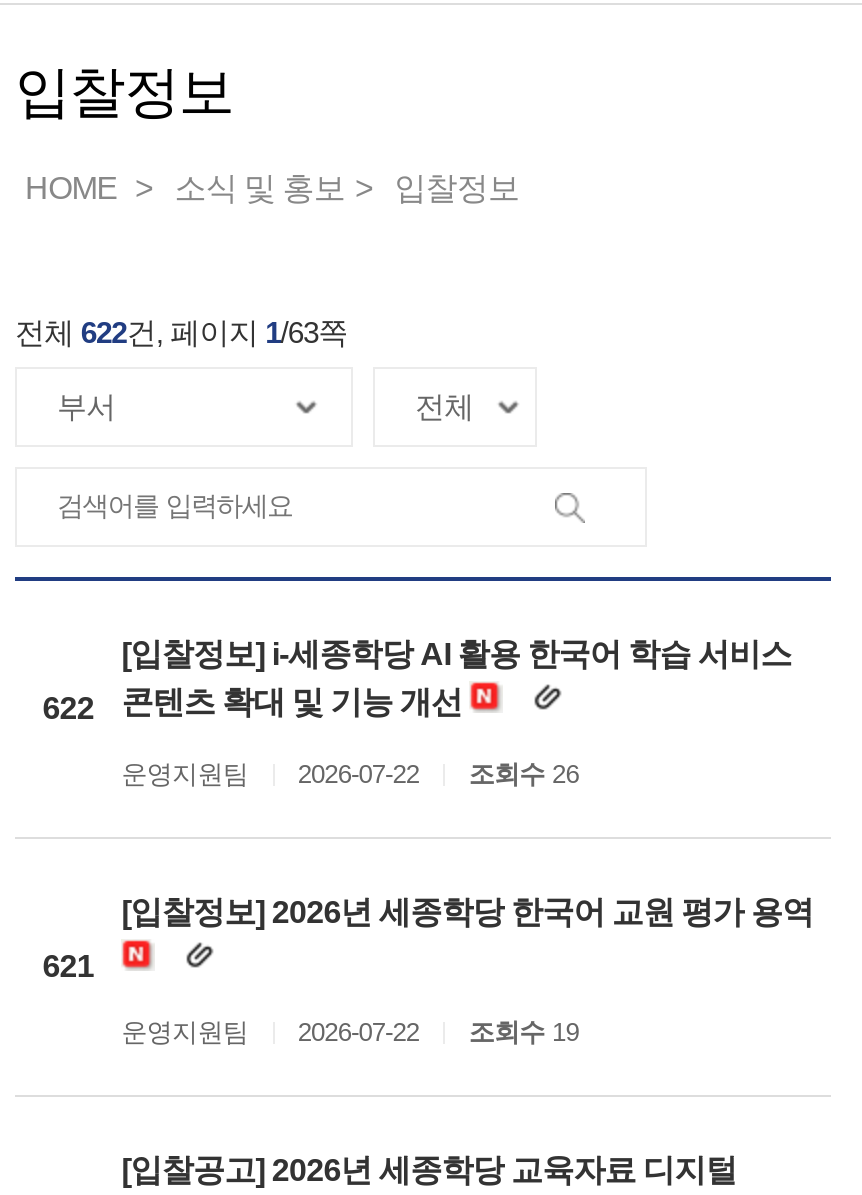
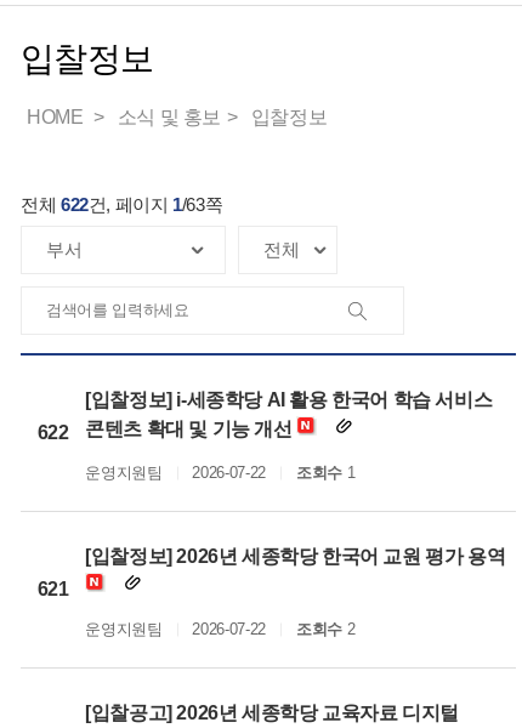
- 운영지원팀 2026-07-22 조회수 26
+ 운영지원팀 2026-07-22 조회수 1

- 운영지원팀 2026-07-22 조회수 19
+ 운영지원팀 2026-07-22 조회수 2
